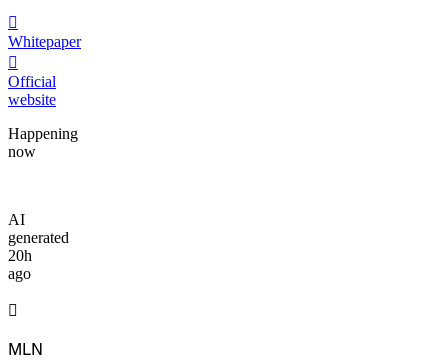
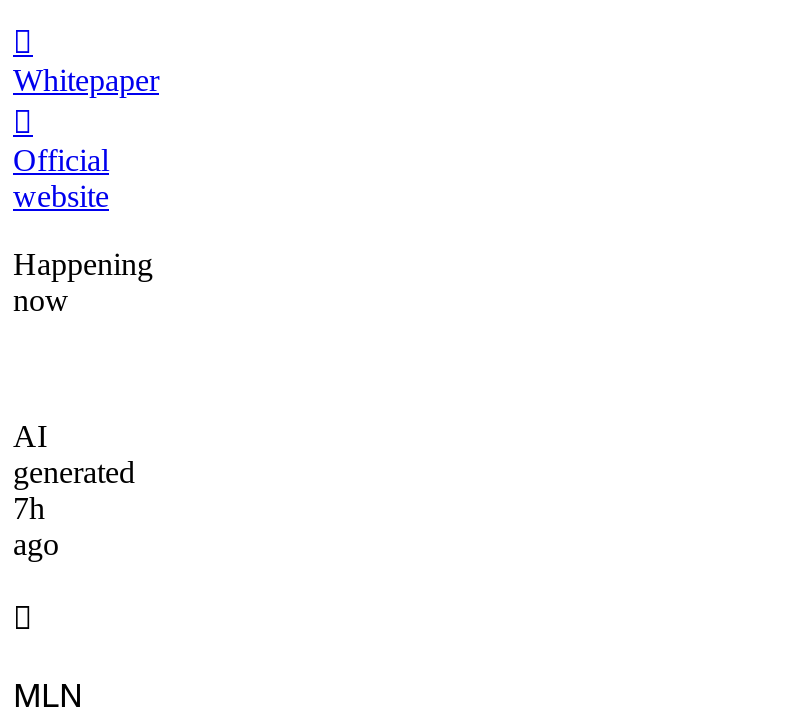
- 20h
+ 7h
